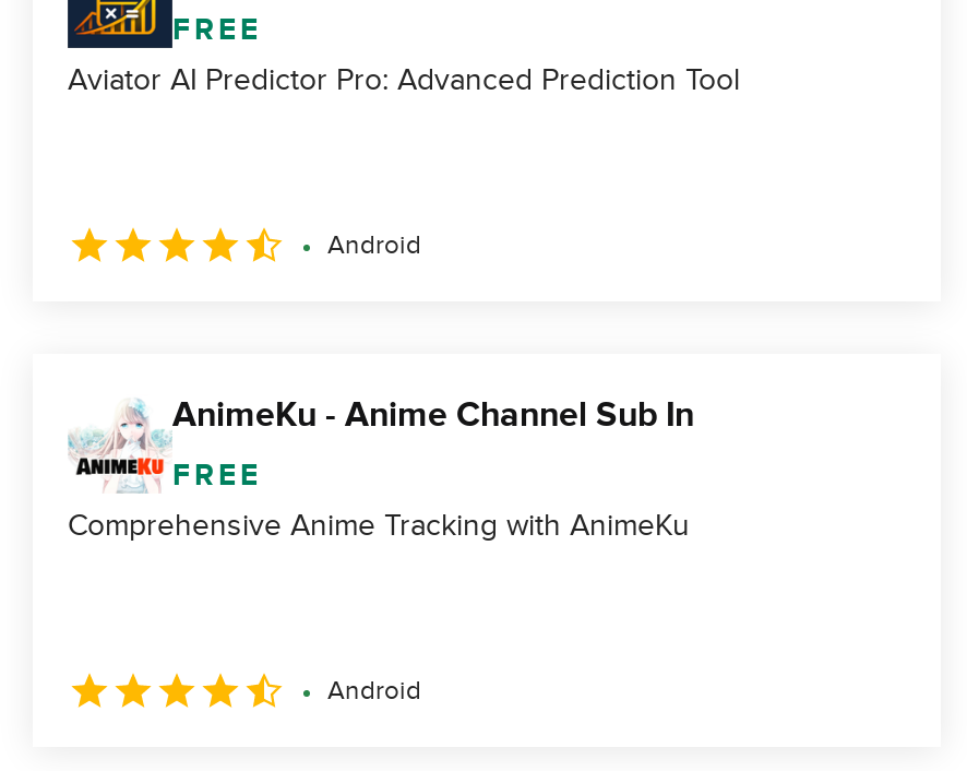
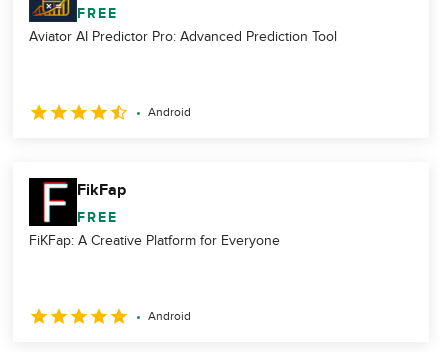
- [image]
- AnimeKu - Anime Channel Sub In
+ [image]
+ FikFap

- Comprehensive Anime Tracking with AnimeKu
+ FiKFap: A Creative Platform for Everyone
